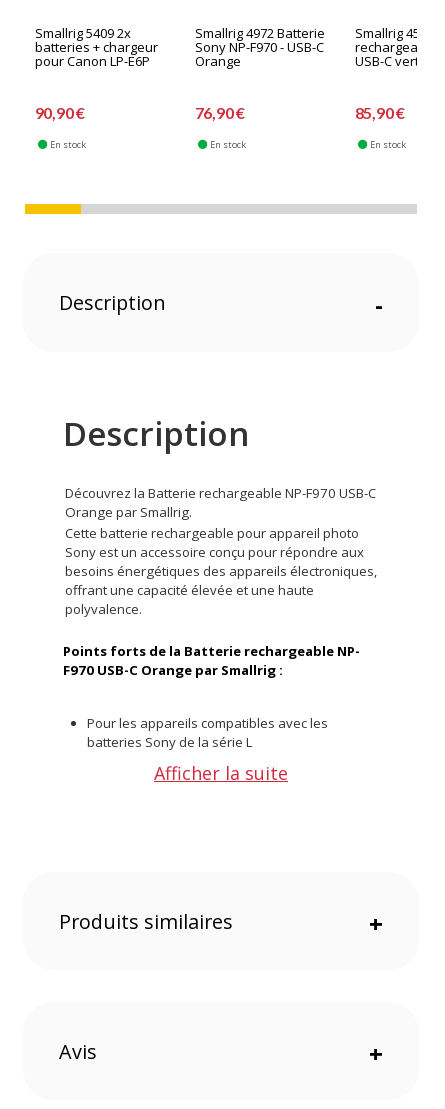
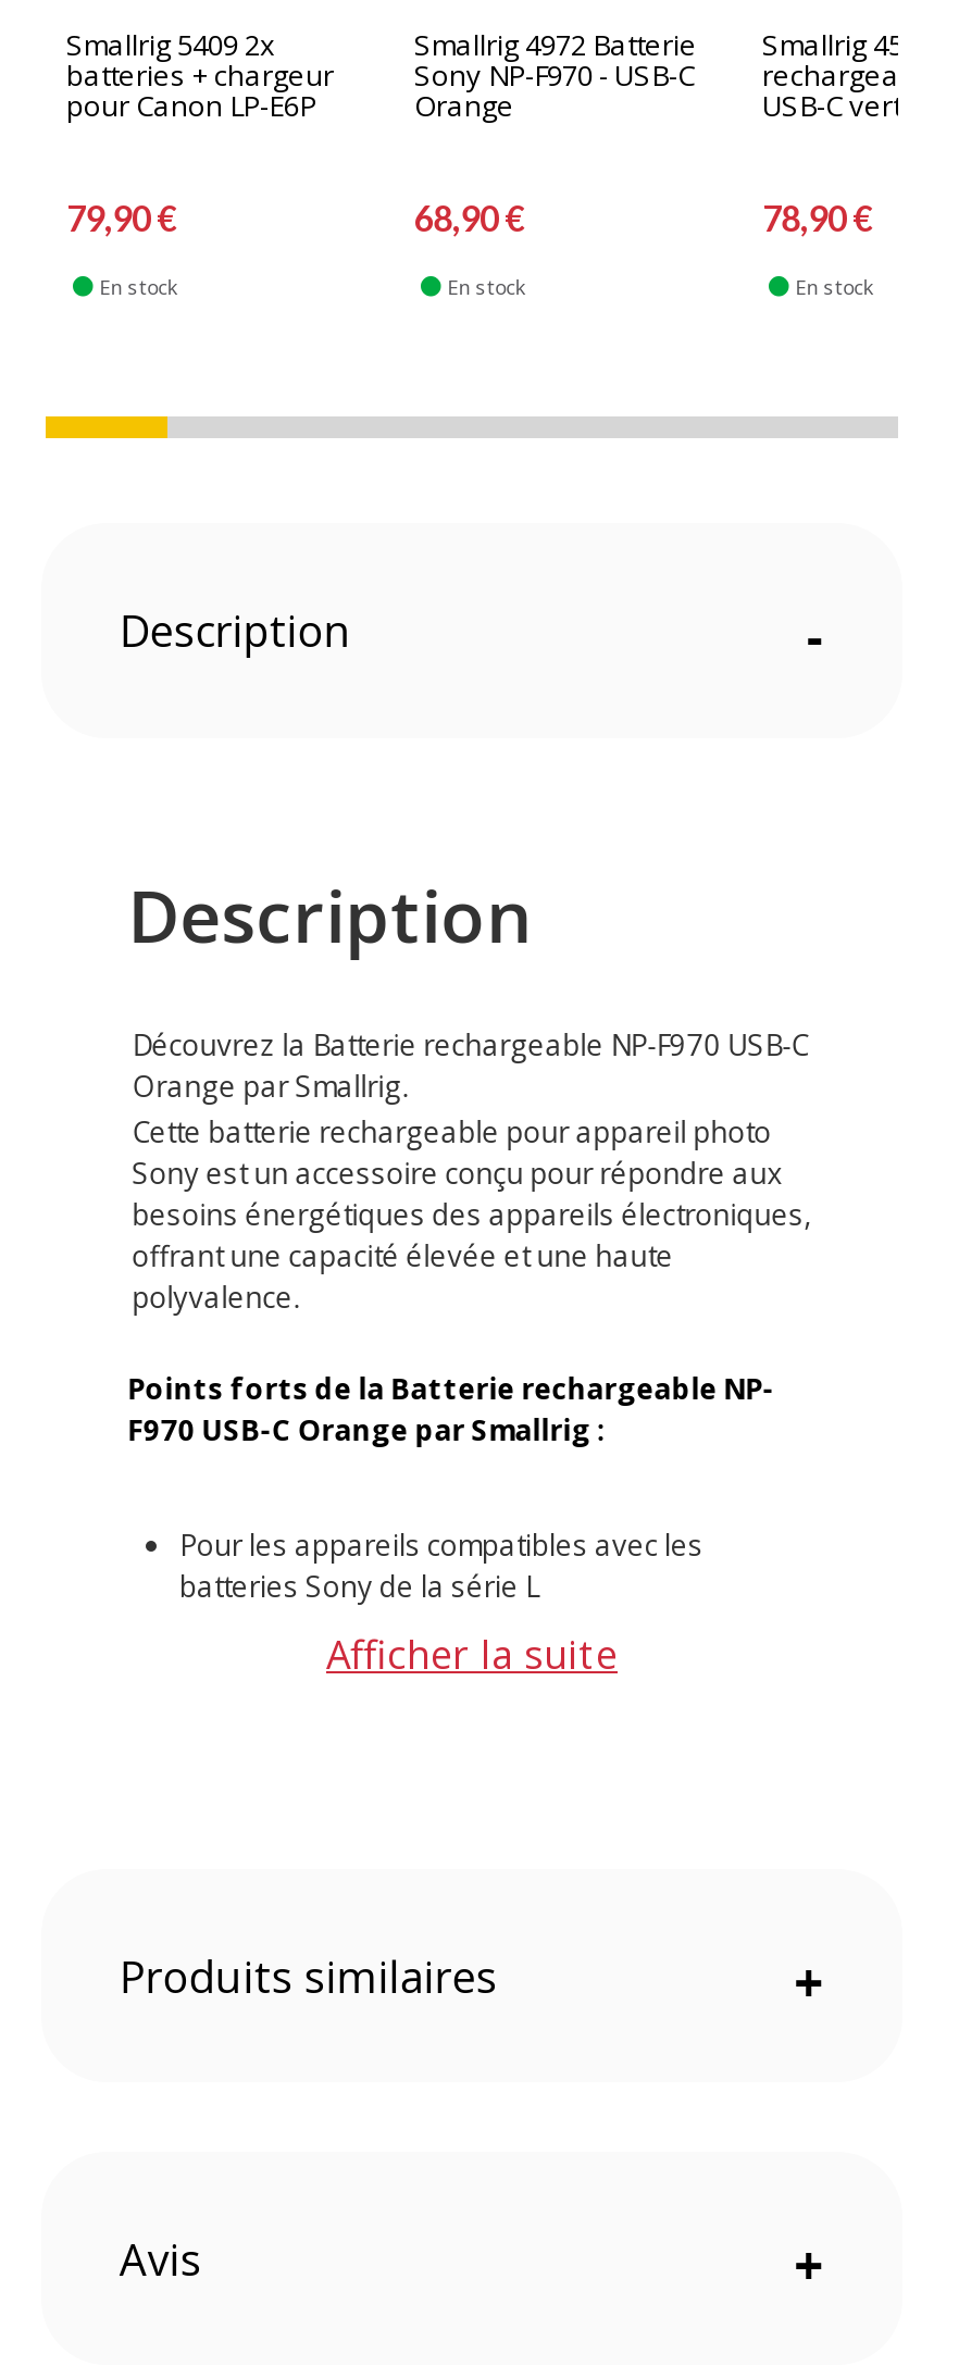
- 90,90 €
+ 79,90 €

- 76,90 €
+ 68,90 €

- 85,90 €
+ 78,90 €
